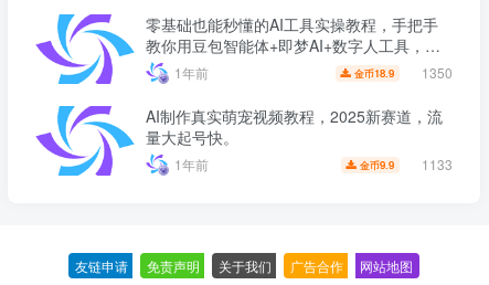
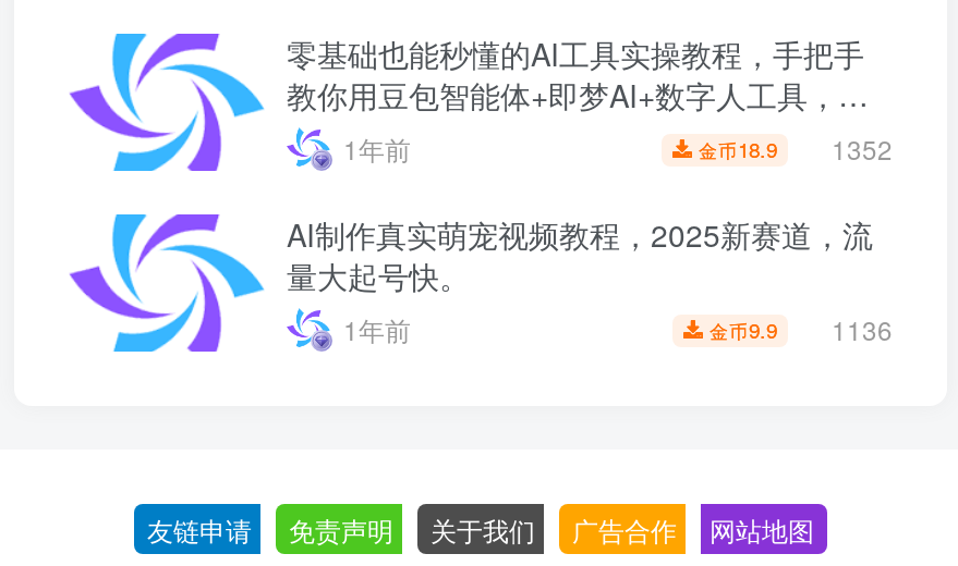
- 1350
+ 1352

- 金币9.9 1133
+ 金币9.9 1136
